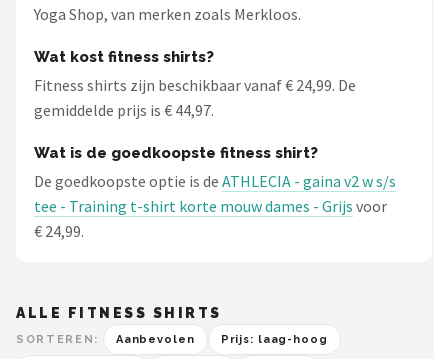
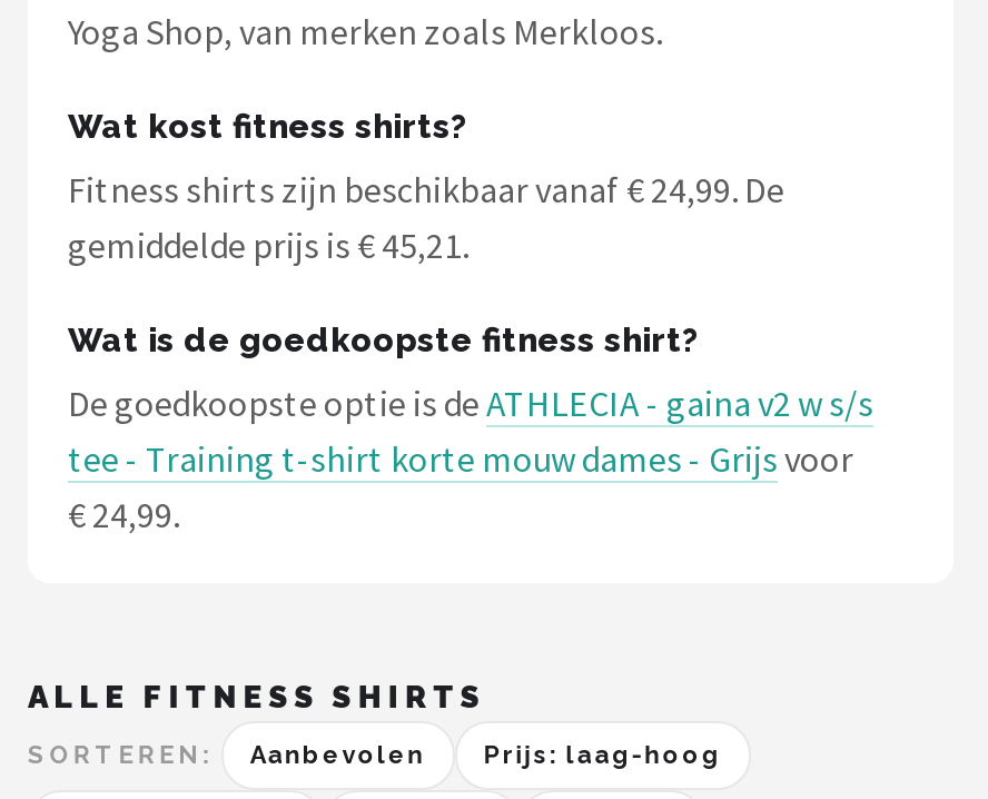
- gemiddelde prijs is € 44,97.
+ gemiddelde prijs is € 45,21.
